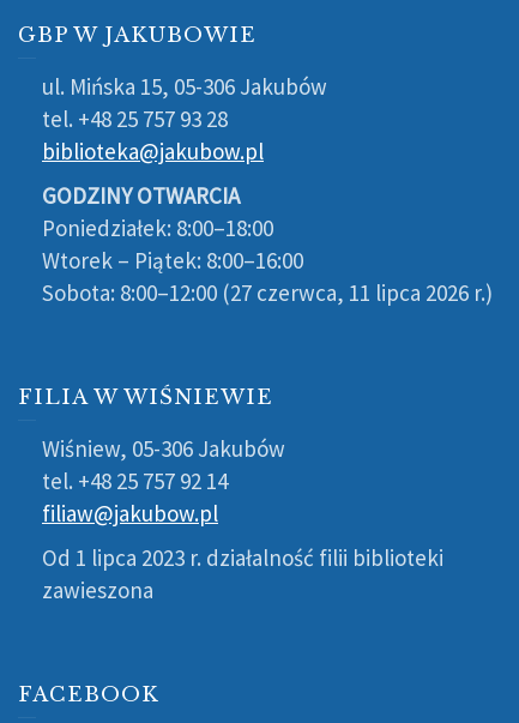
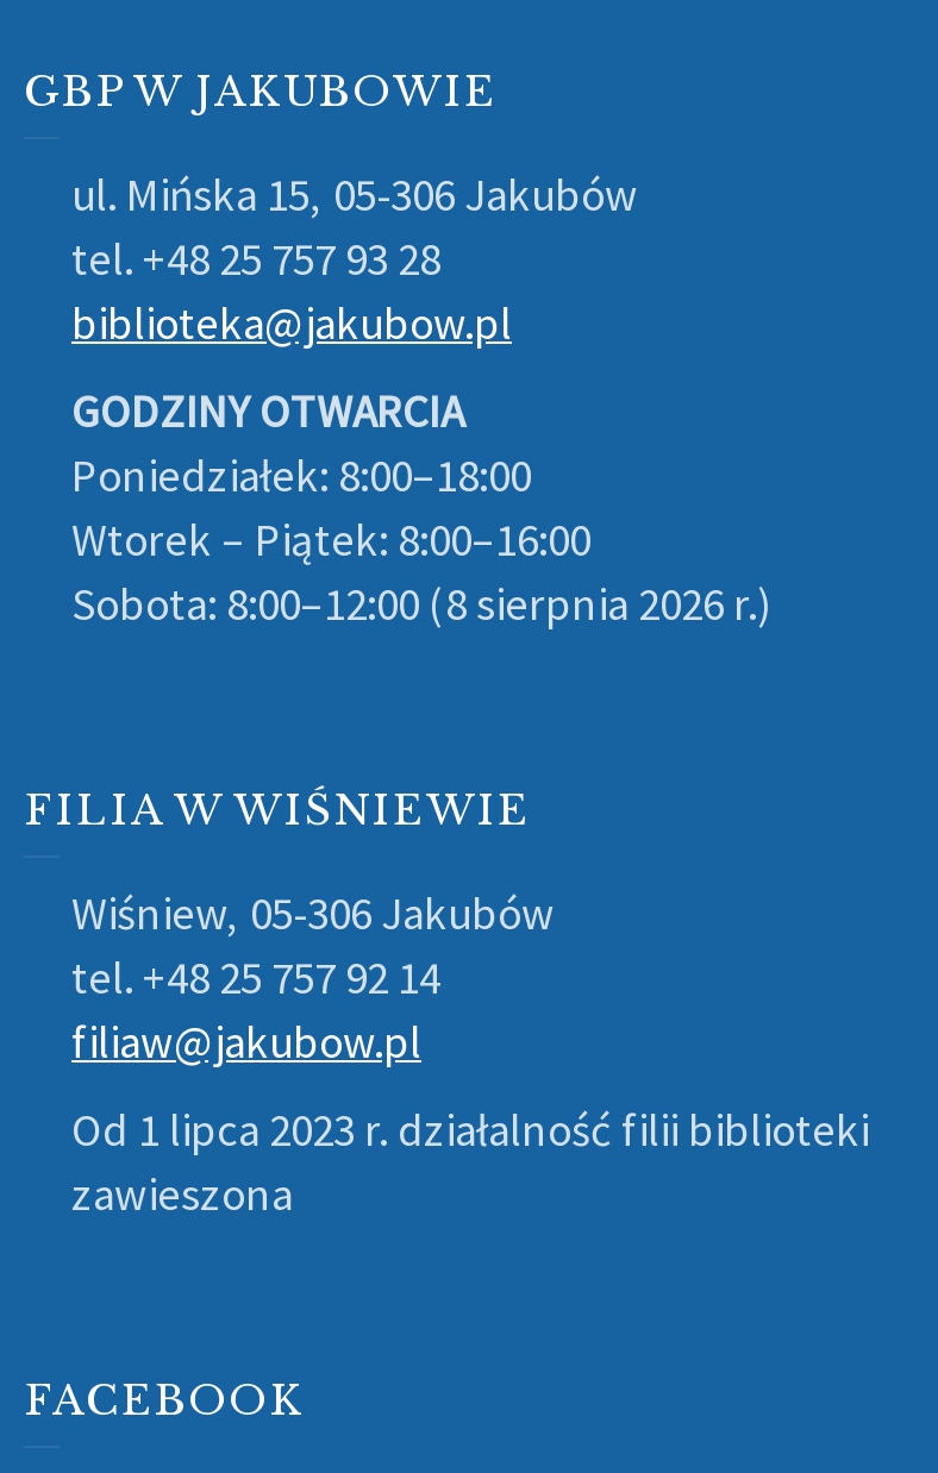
- Sobota: 8:00–12:00 (27 czerwca, 11 lipca 2026 r.)
+ Sobota: 8:00–12:00 (8 sierpnia 2026 r.)
